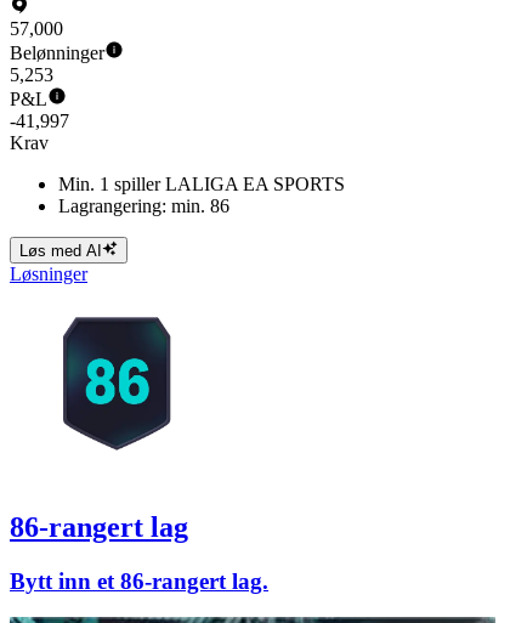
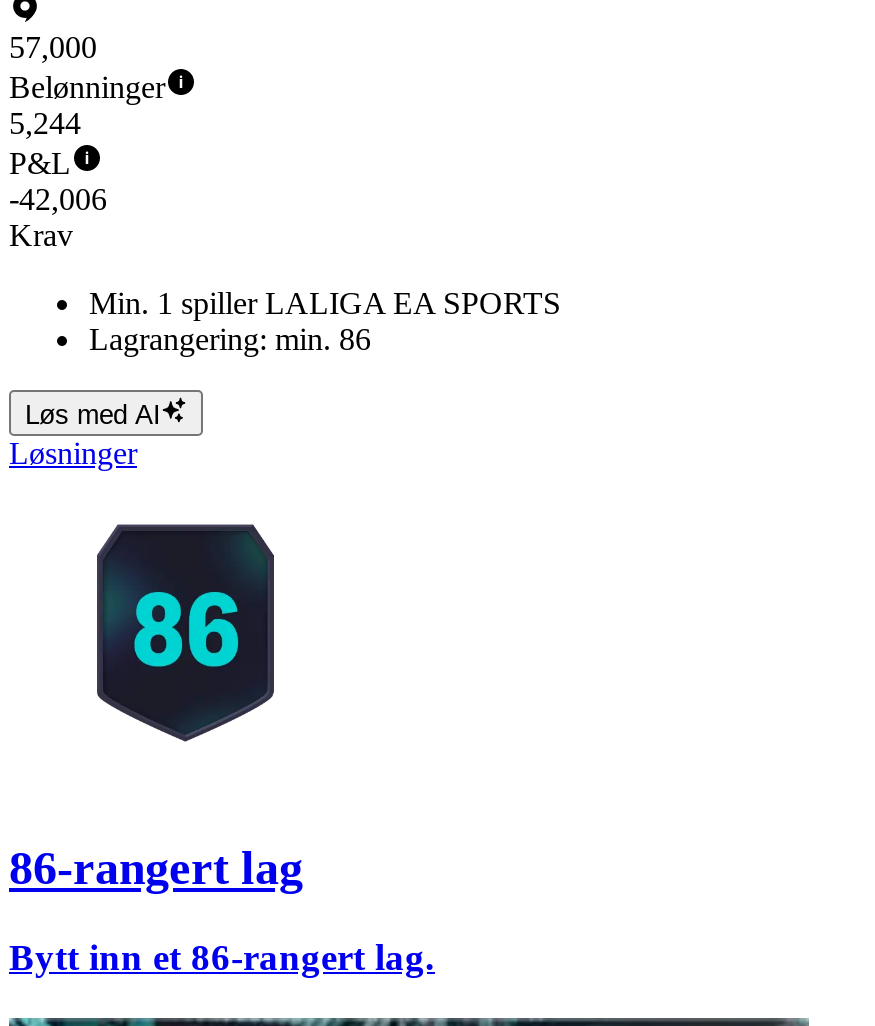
- 5,253
+ 5,244

- -41,997
+ -42,006
